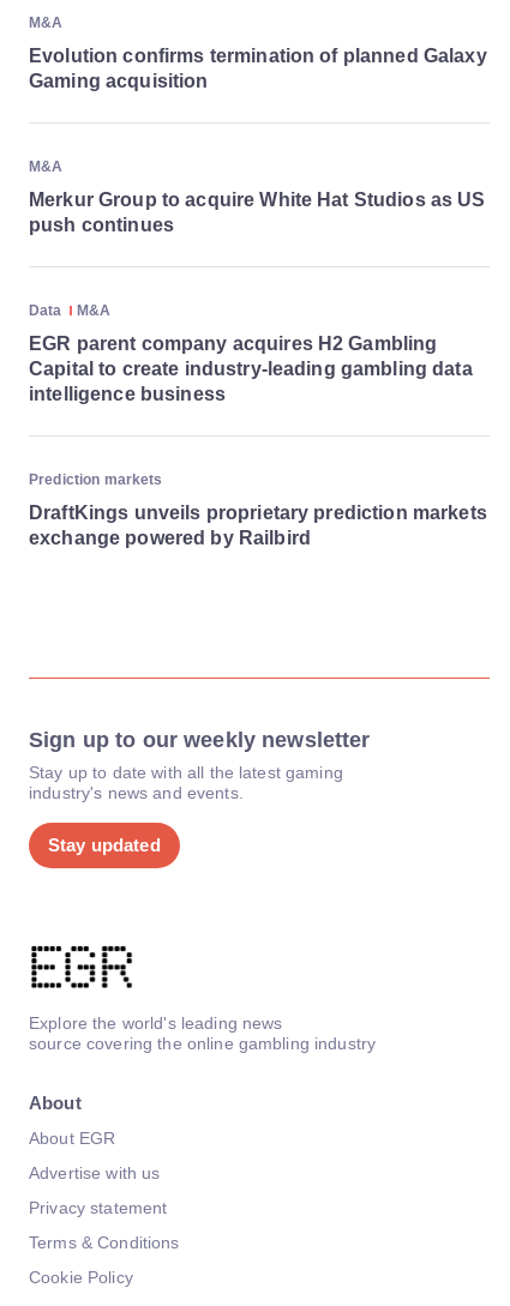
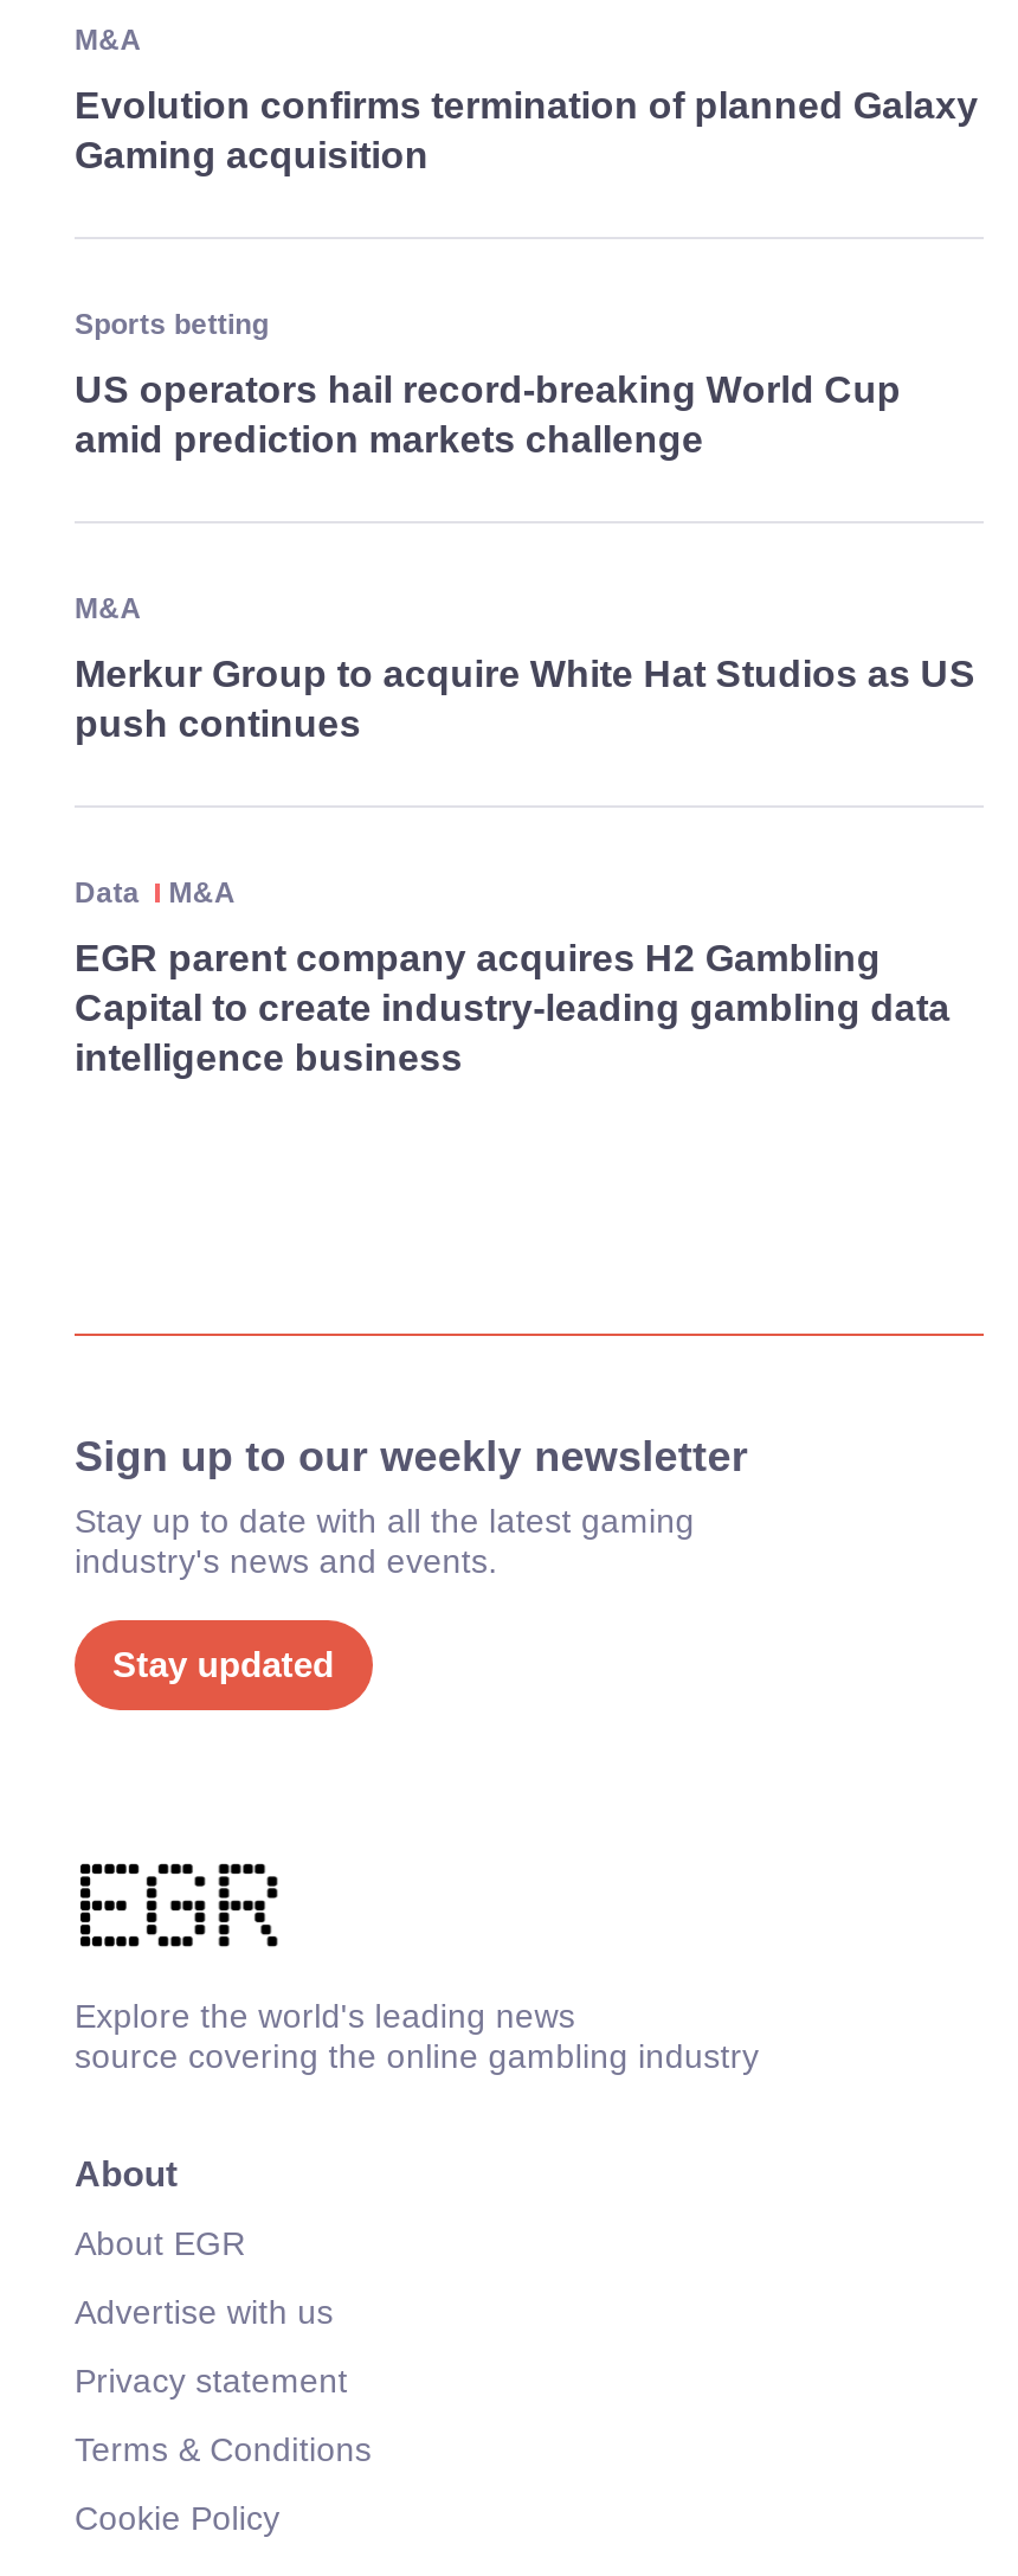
+ Sports betting
+ US operators hail record-breaking World Cup
+ amid prediction markets challenge

moved down: M&A | Merkur Group to acquire White Hat Studios as US | push continues | Data | M&A | EGR parent company acquires H2 Gambling | Capital to create industry-leading gambling data | intelligence business

- Prediction markets
- DraftKings unveils proprietary prediction markets
- exchange powered by Railbird
